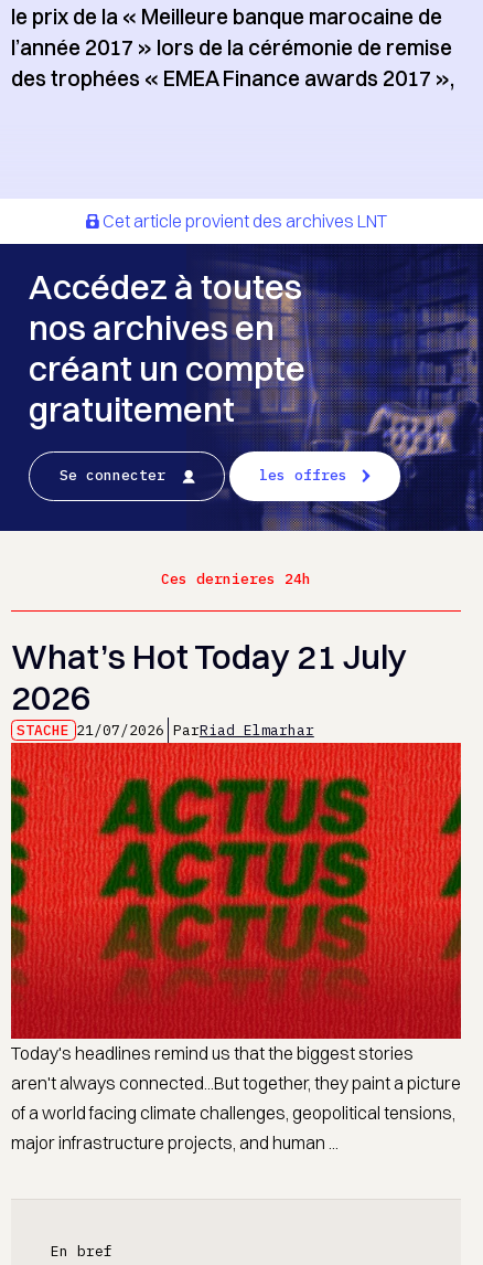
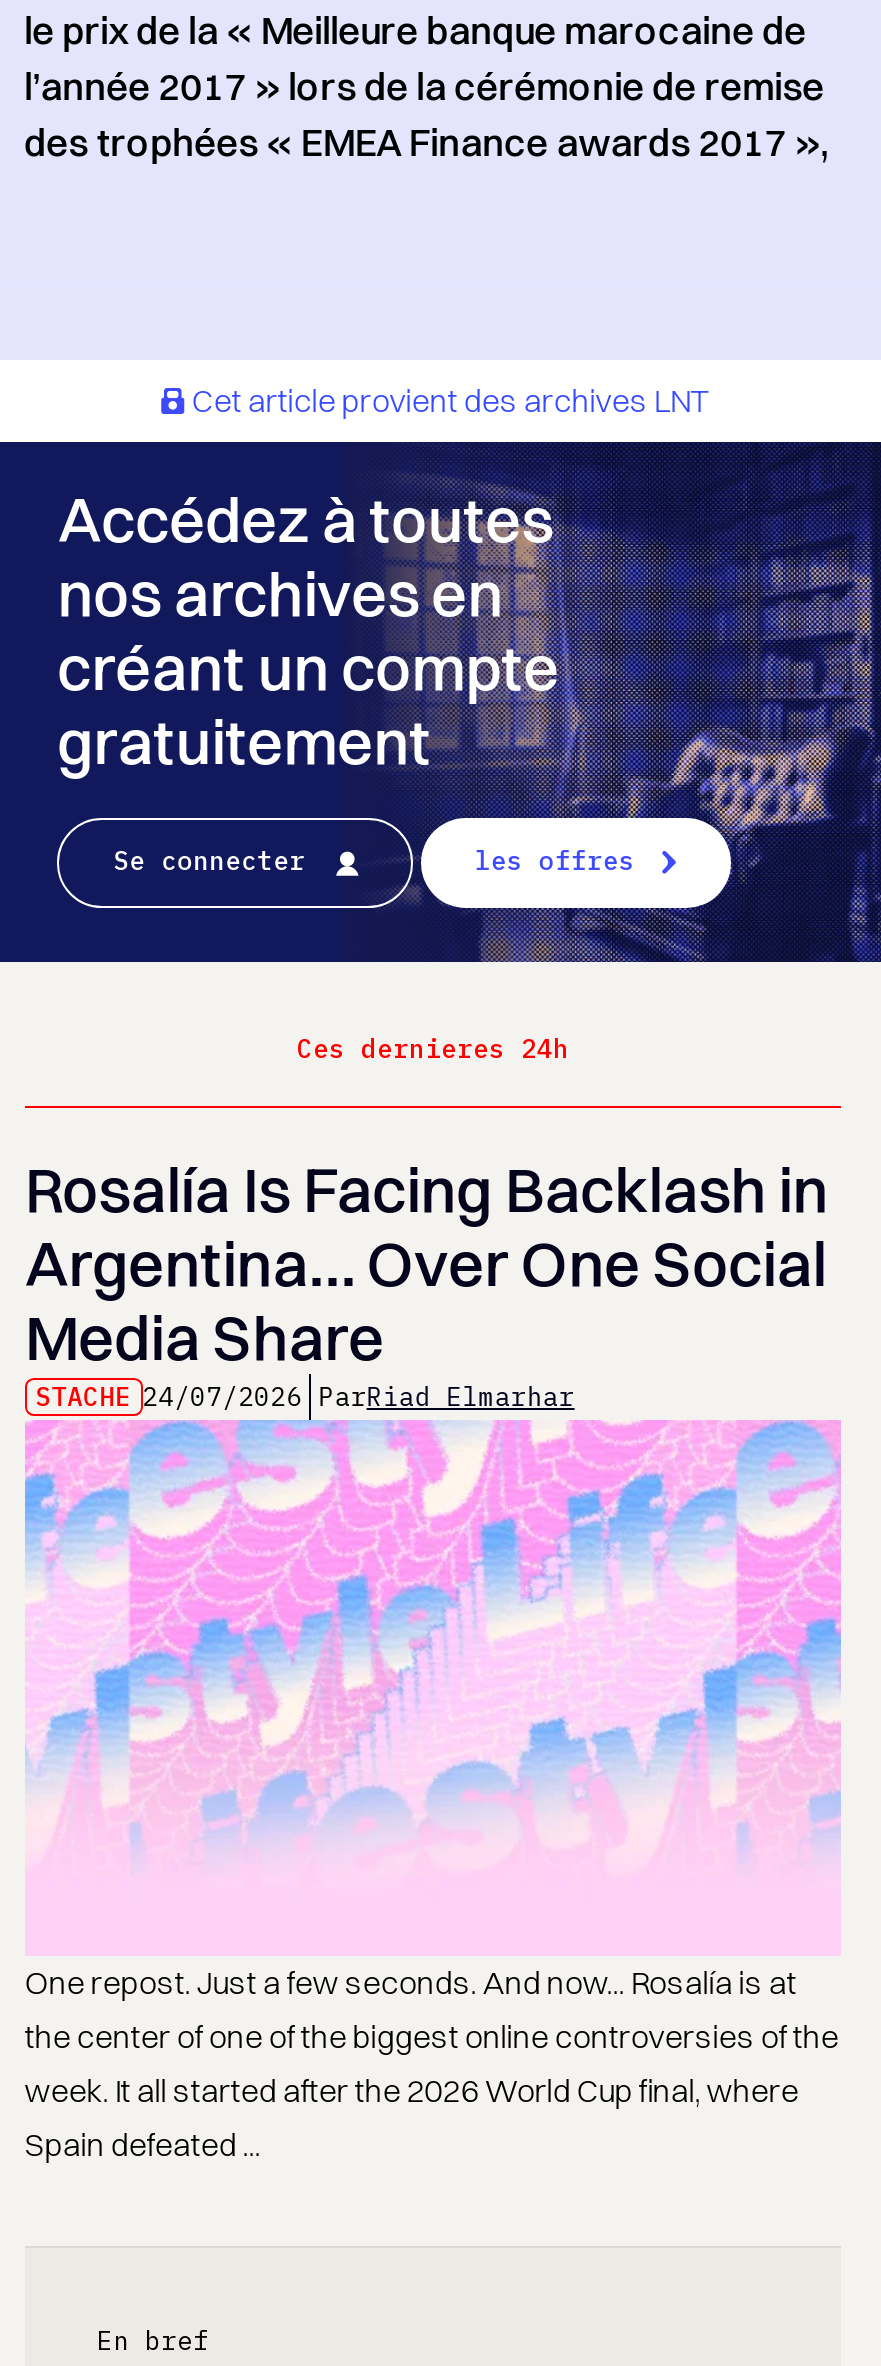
- What’s Hot Today 21 July
- 2026
- STACHE 21/07/2026 ParRiad Elmarhar
+ Rosalía Is Facing Backlash in
+ Argentina… Over One Social
+ Media Share
+ STACHE 24/07/2026 ParRiad Elmarhar

- [image]
- Today's headlines remind us that the biggest stories
- aren't always connected...But together, they paint a picture
- of a world facing climate challenges, geopolitical tensions,
- major infrastructure projects, and human ...
+ [image]
+ One repost. Just a few seconds. And now... Rosalía is at
+ the center of one of the biggest online controversies of the
+ week. It all started after the 2026 World Cup final, where
+ Spain defeated ...
